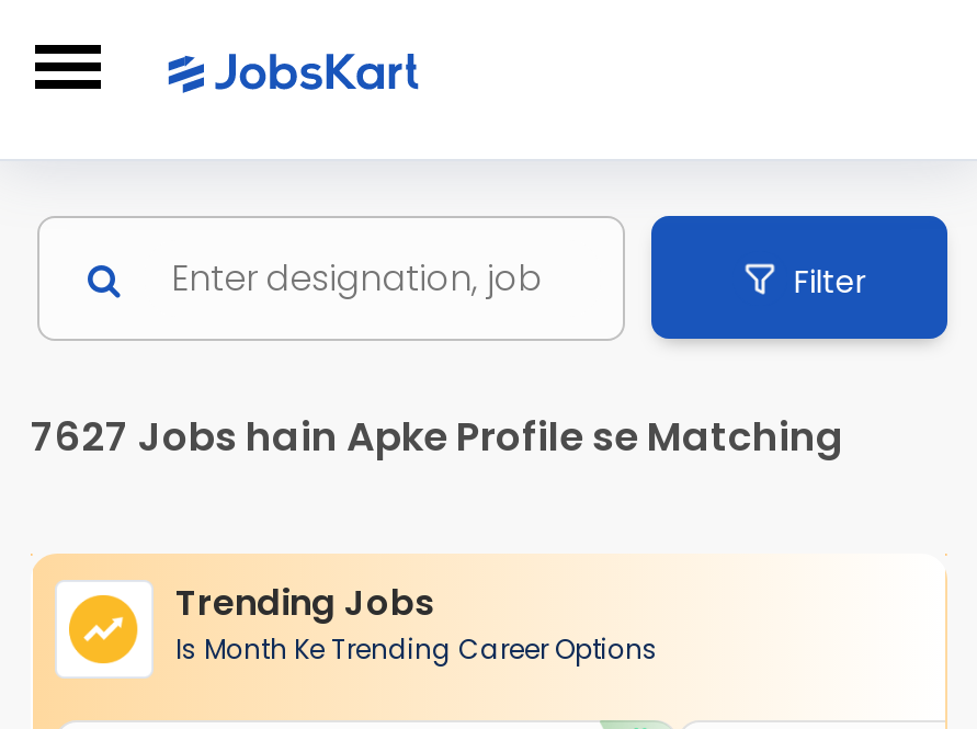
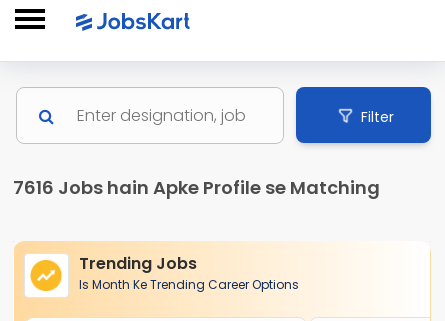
- 7627 Jobs hain Apke Profile se Matching
+ 7616 Jobs hain Apke Profile se Matching
